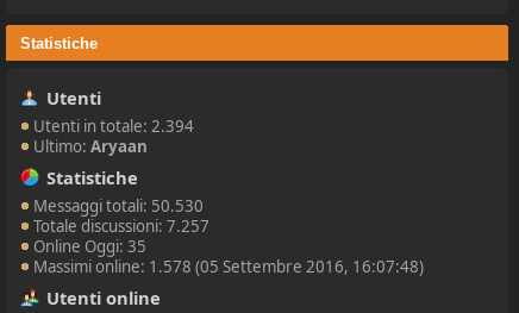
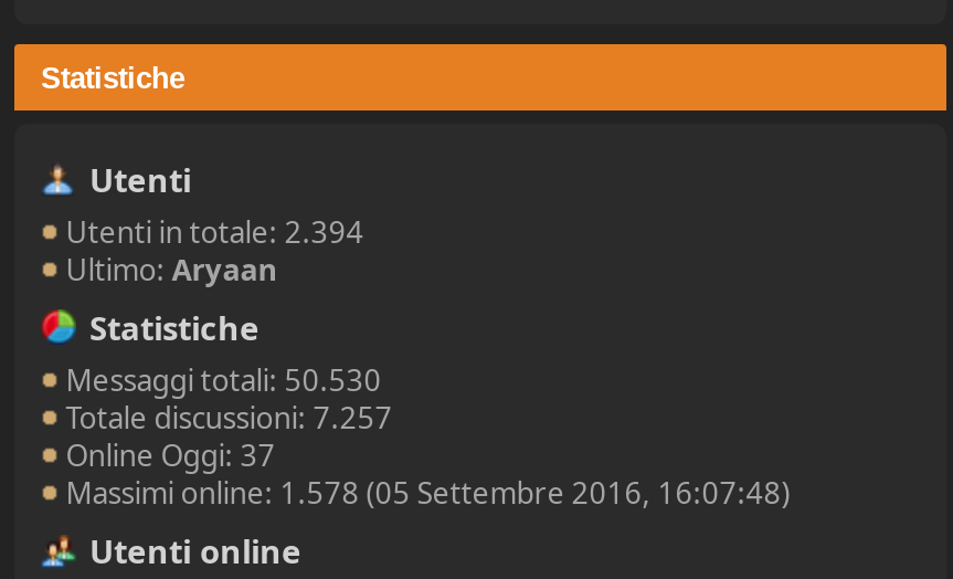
- Online Oggi: 35
+ Online Oggi: 37
